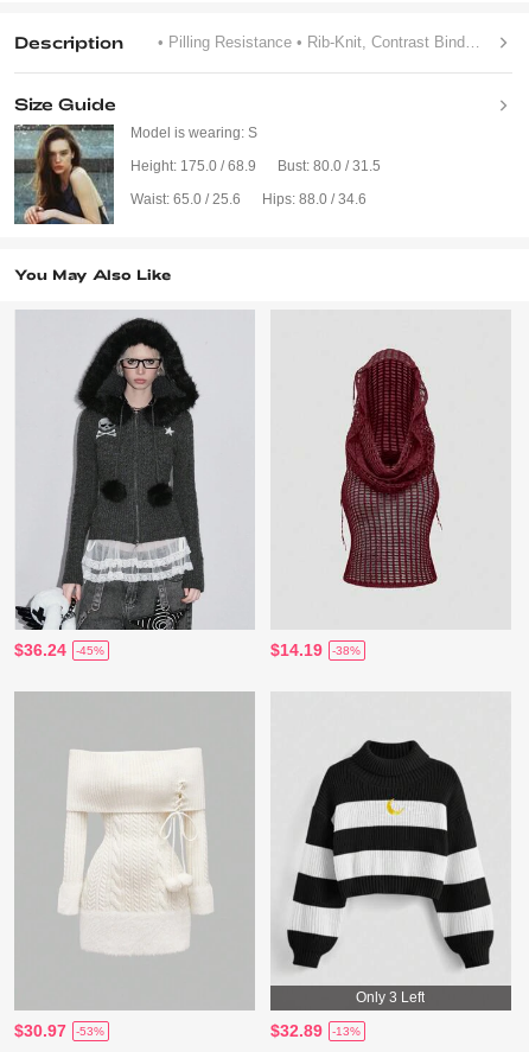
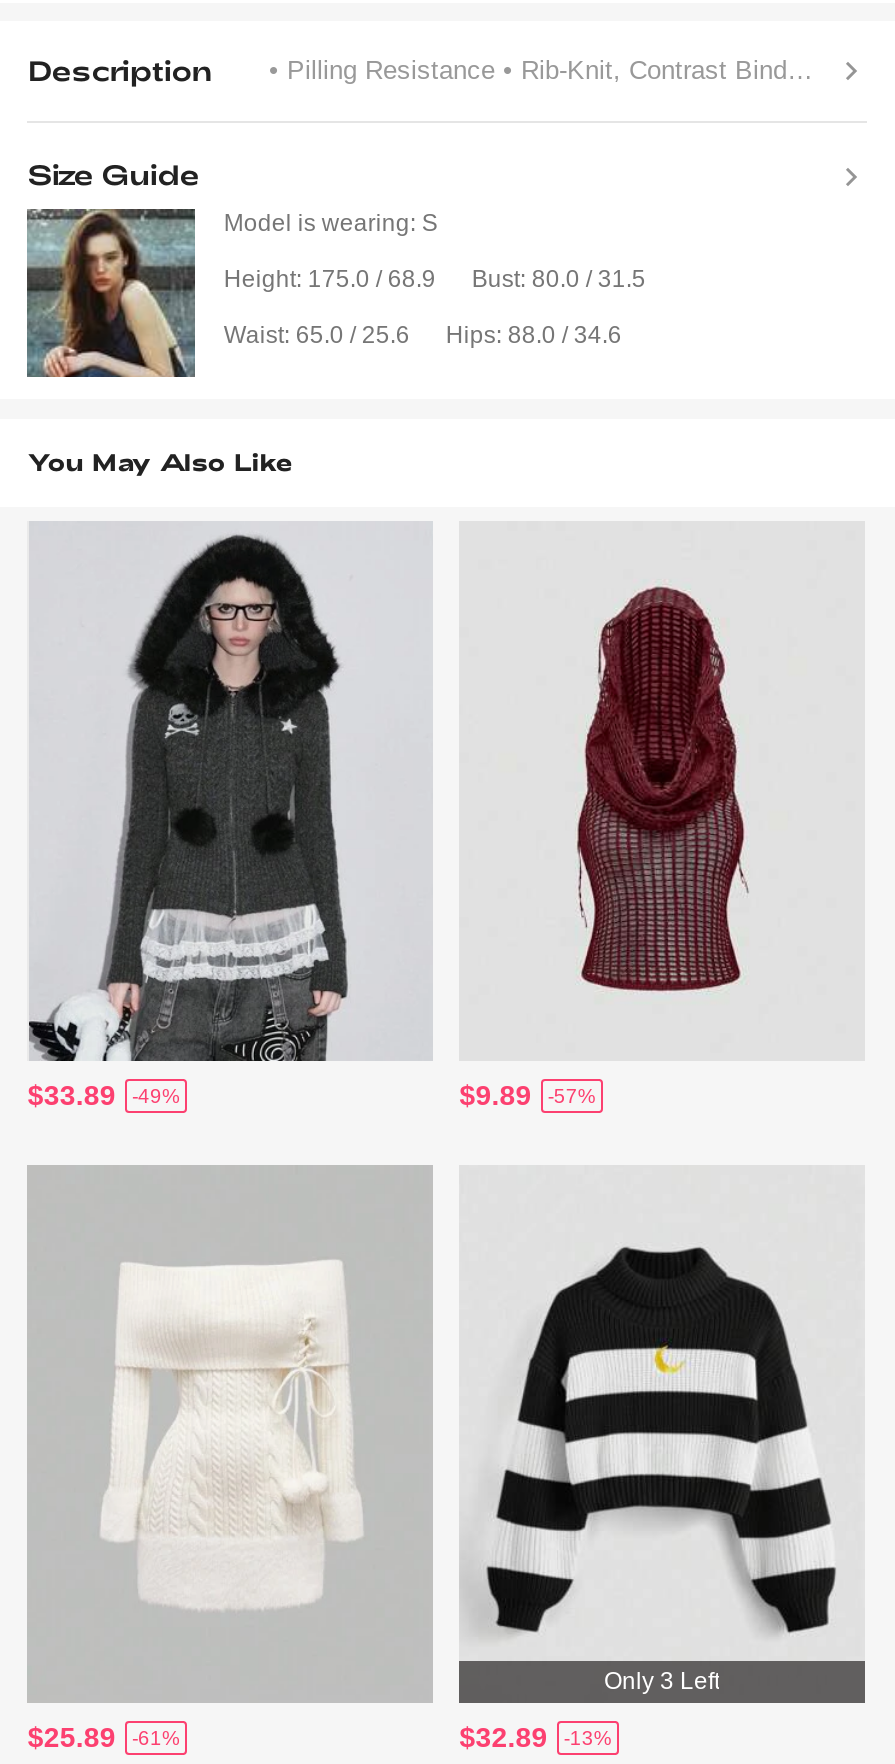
- $36.24
+ $33.89

- -45%
+ -49%

- $14.19
+ $9.89

- -38%
+ -57%

- $30.97
+ $25.89

- -53%
+ -61%
